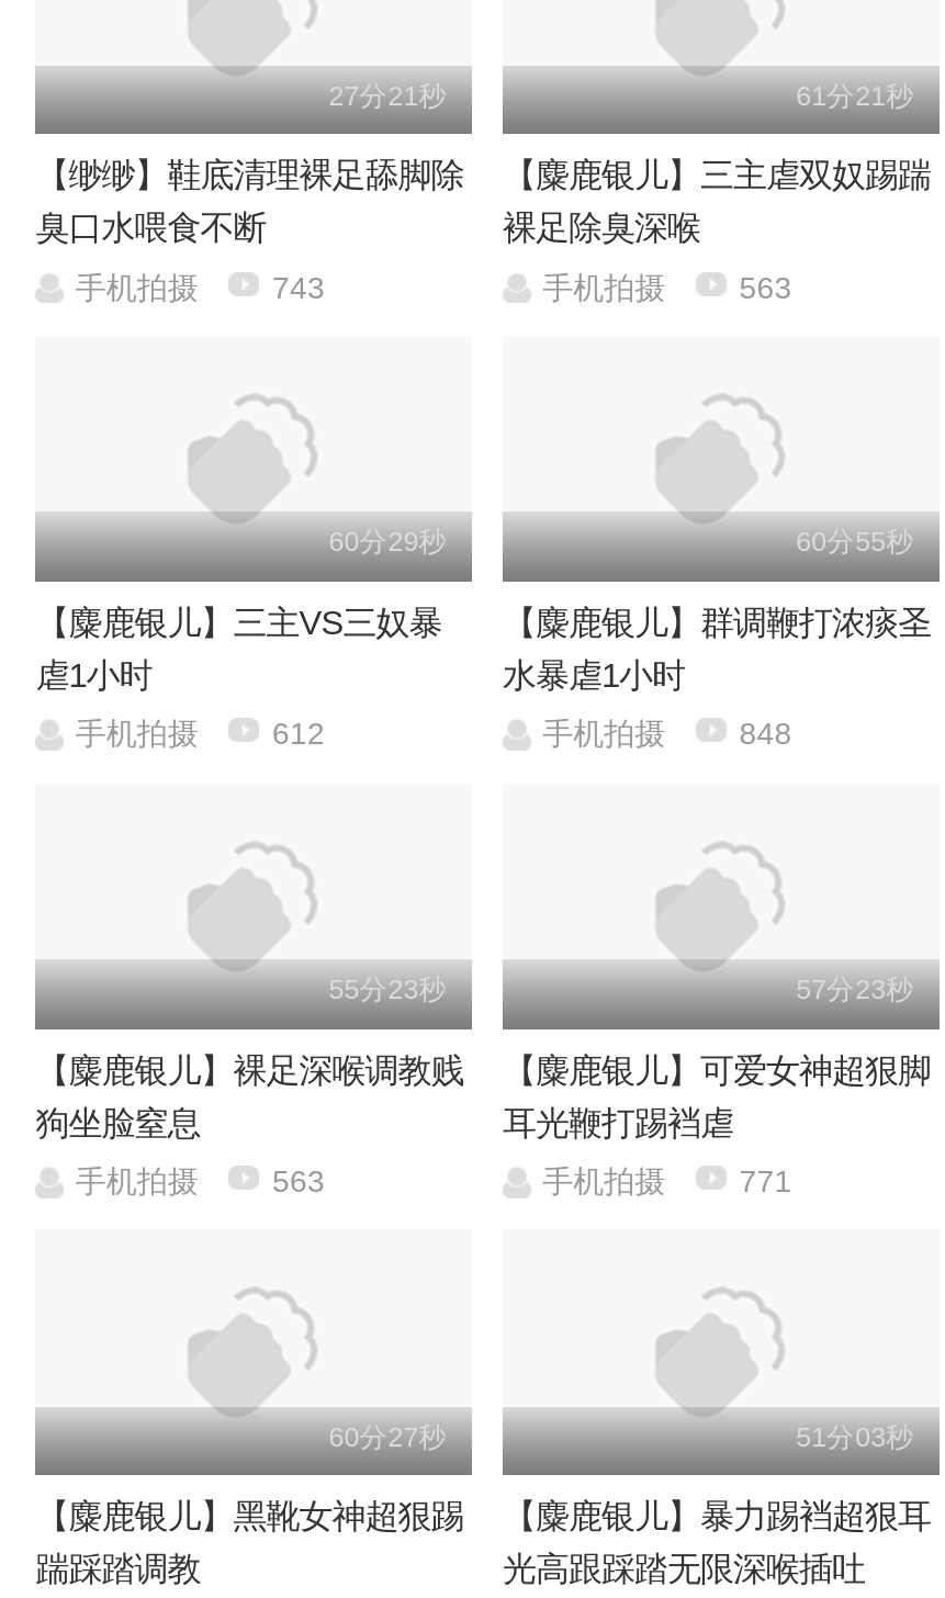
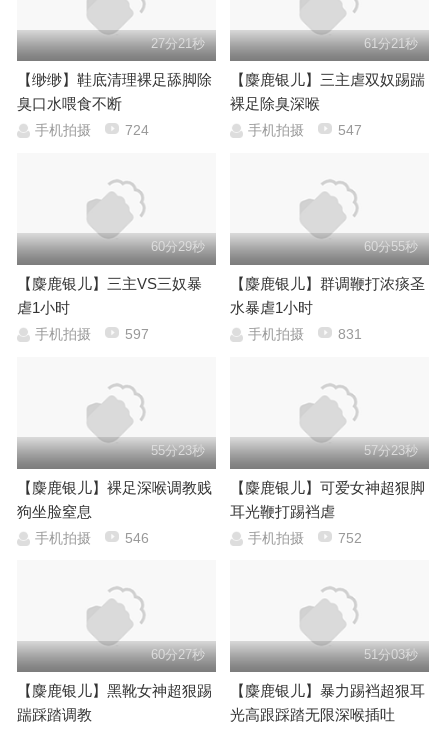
- 743
+ 724

- 563
+ 547

- 612
+ 597

- 848
+ 831

- 563
+ 546

- 771
+ 752
